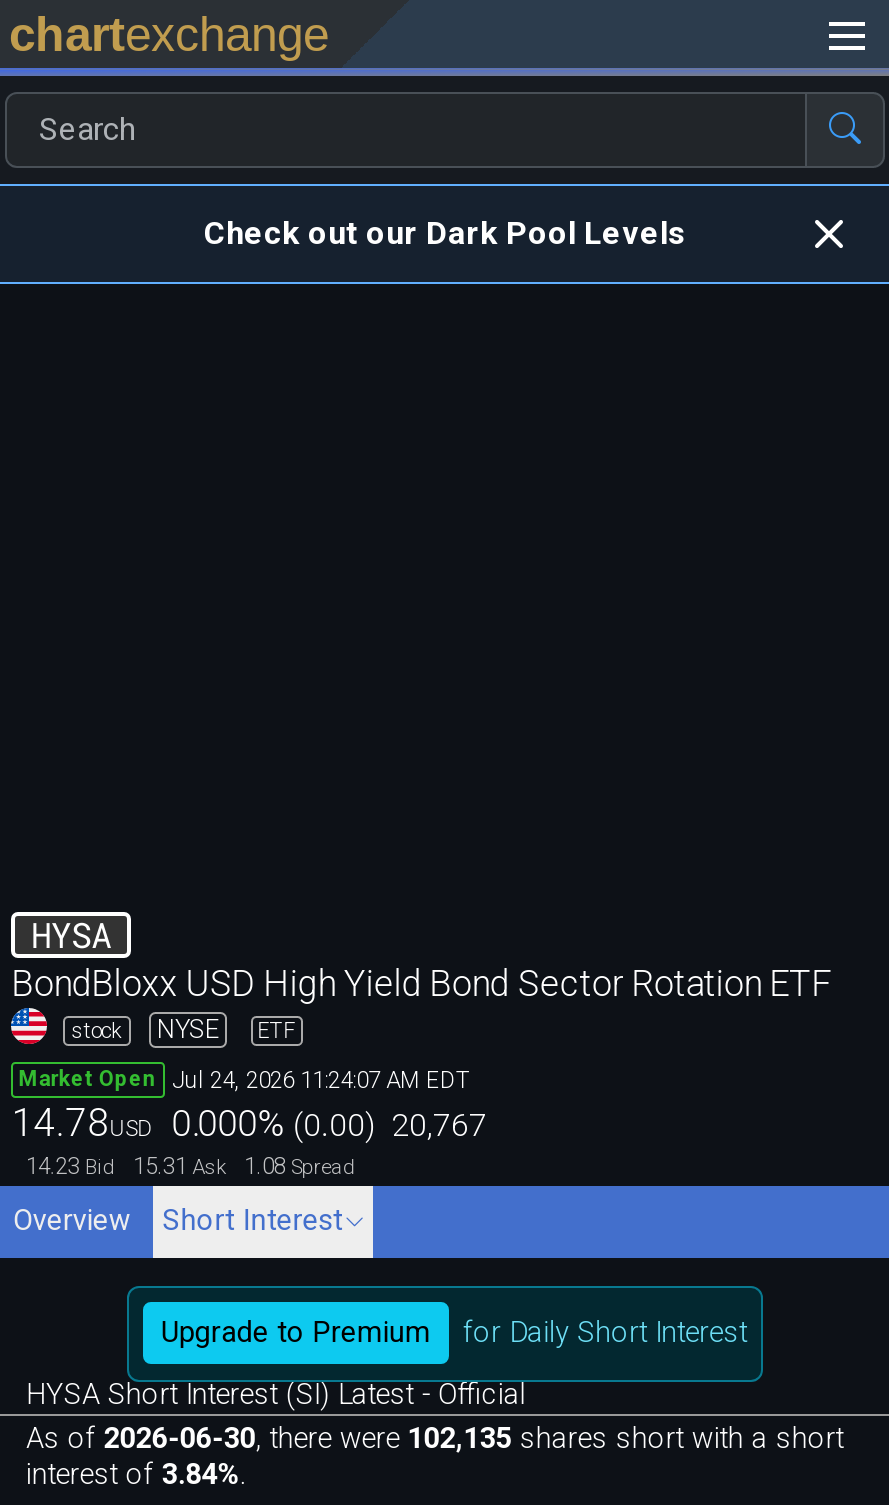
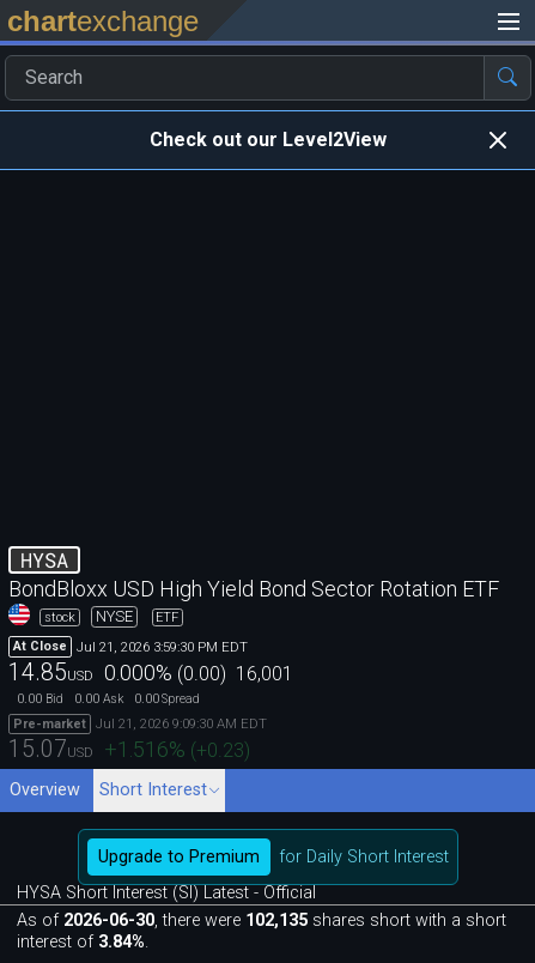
- Check out our Dark Pool Levels
+ Check out our Level2View

- Market Open Jul 24, 2026 11:24:07 AM EDT
- 14.78USD 0.000% (0.00) 20,767
- 14.23 Bid
- 15.31 Ask
- 1.08 Spread
+ At Close Jul 21, 2026 3:59:30 PM EDT
+ 14.85USD 0.000% (0.00) 16,001
+ 0.00 Bid
+ 0.00 Ask
+ 0.00 Spread
+ Pre-market Jul 21, 2026 9:09:30 AM EDT
+ 15.07USD +1.516% (+0.23)
